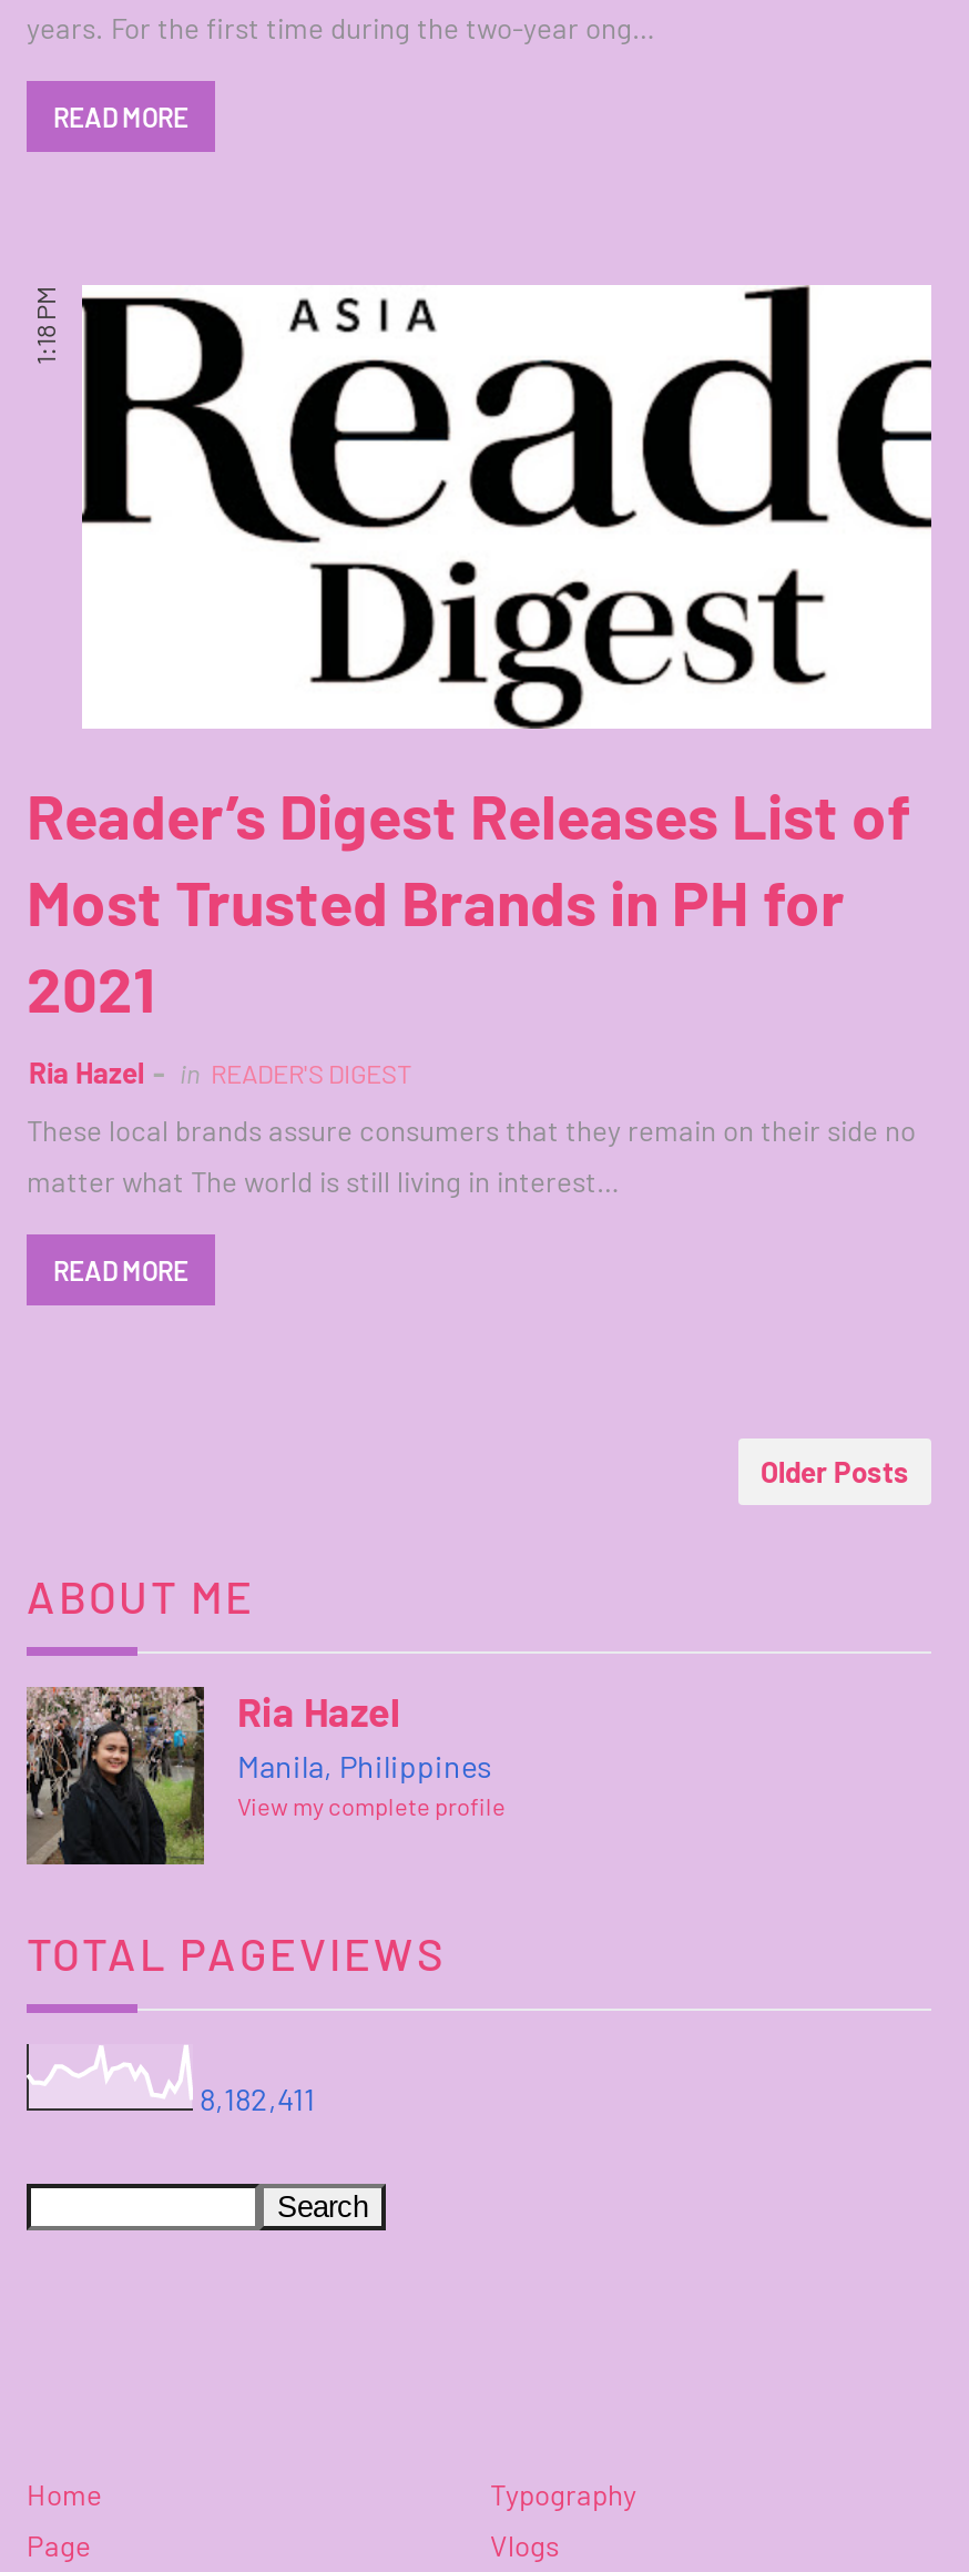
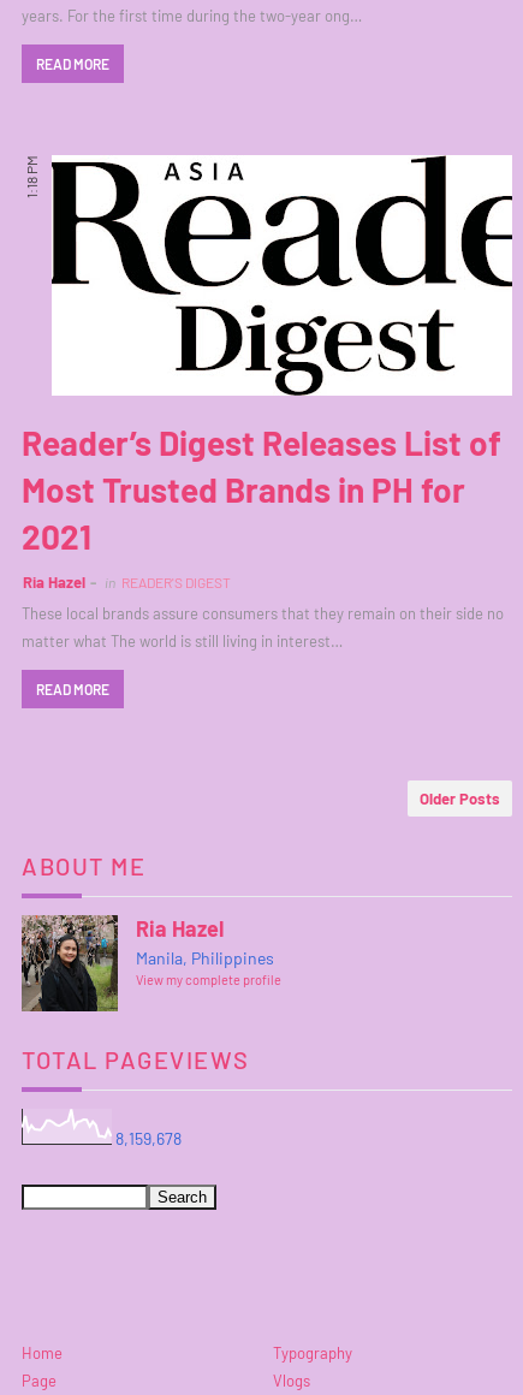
- 8,182,411
+ 8,159,678
